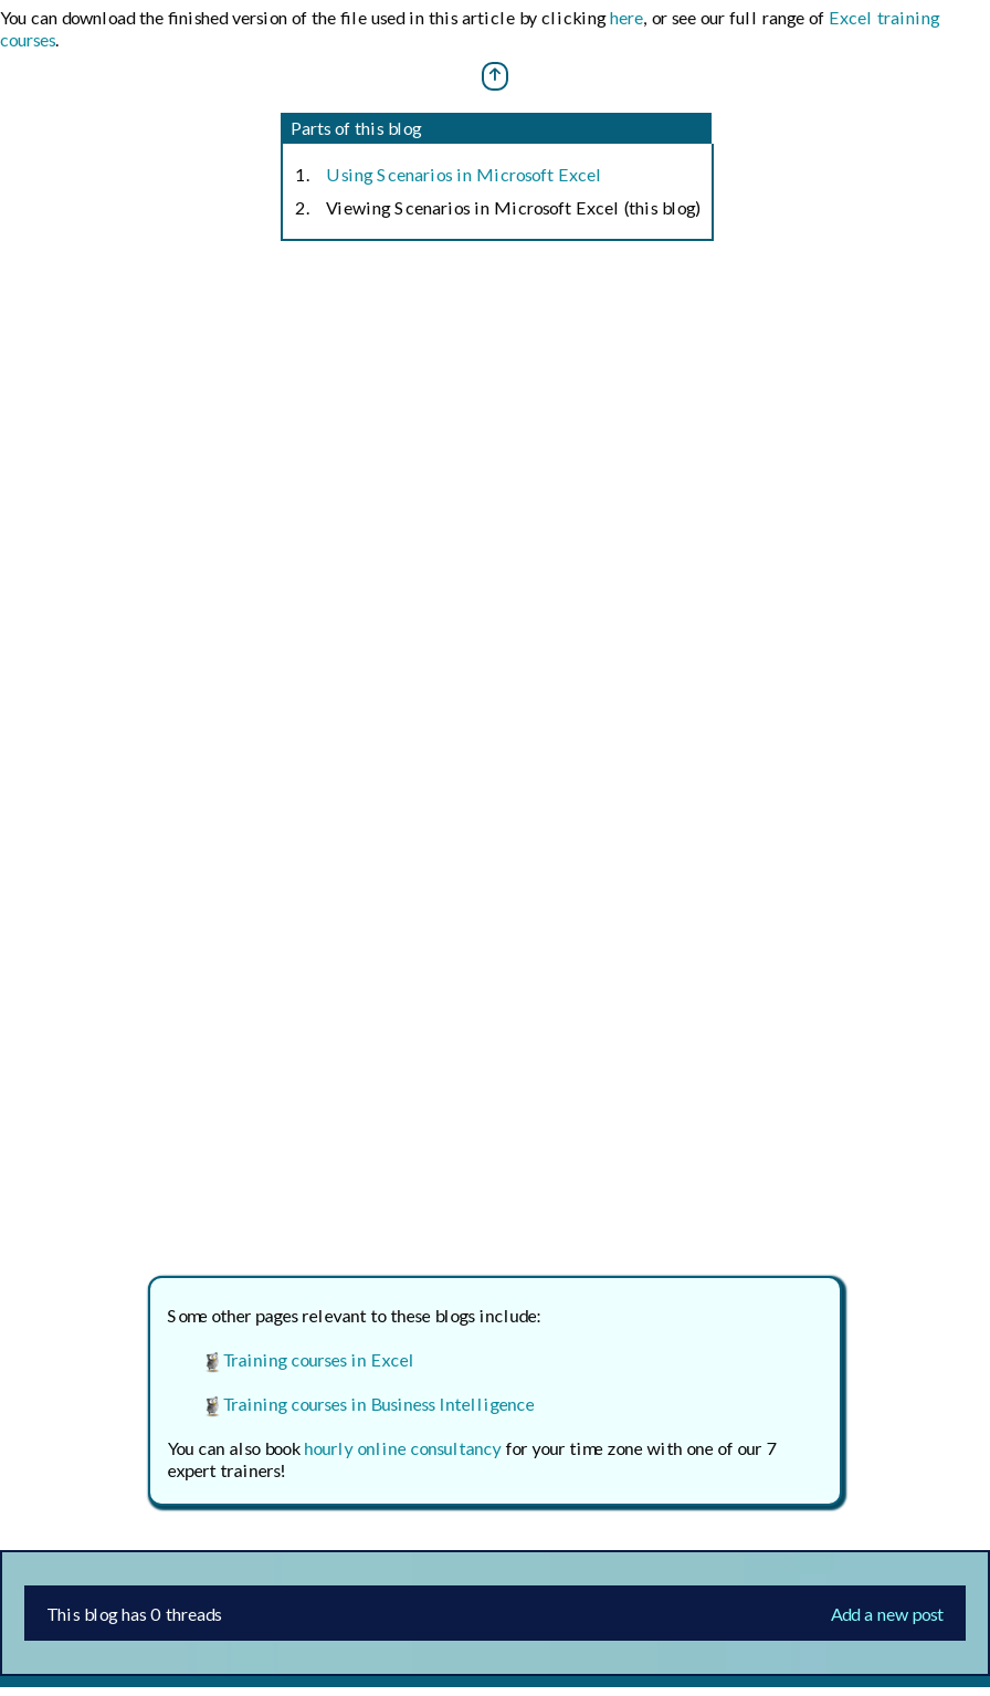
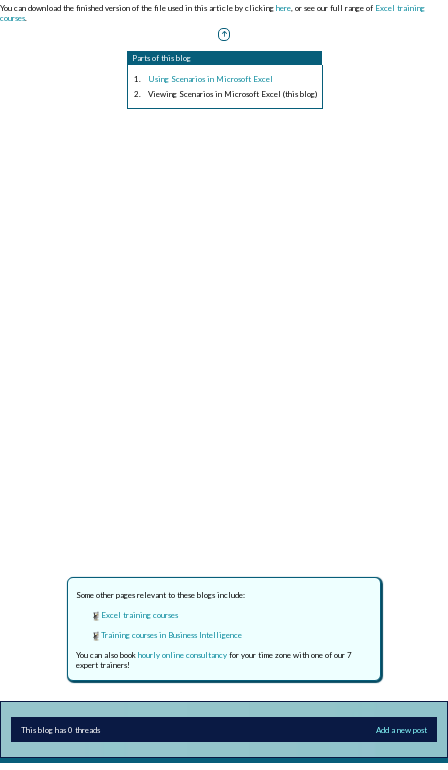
- Training courses in Excel
+ Excel training courses
